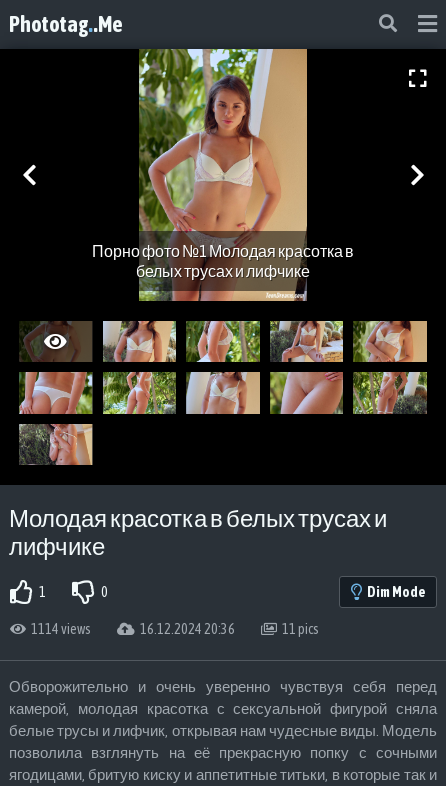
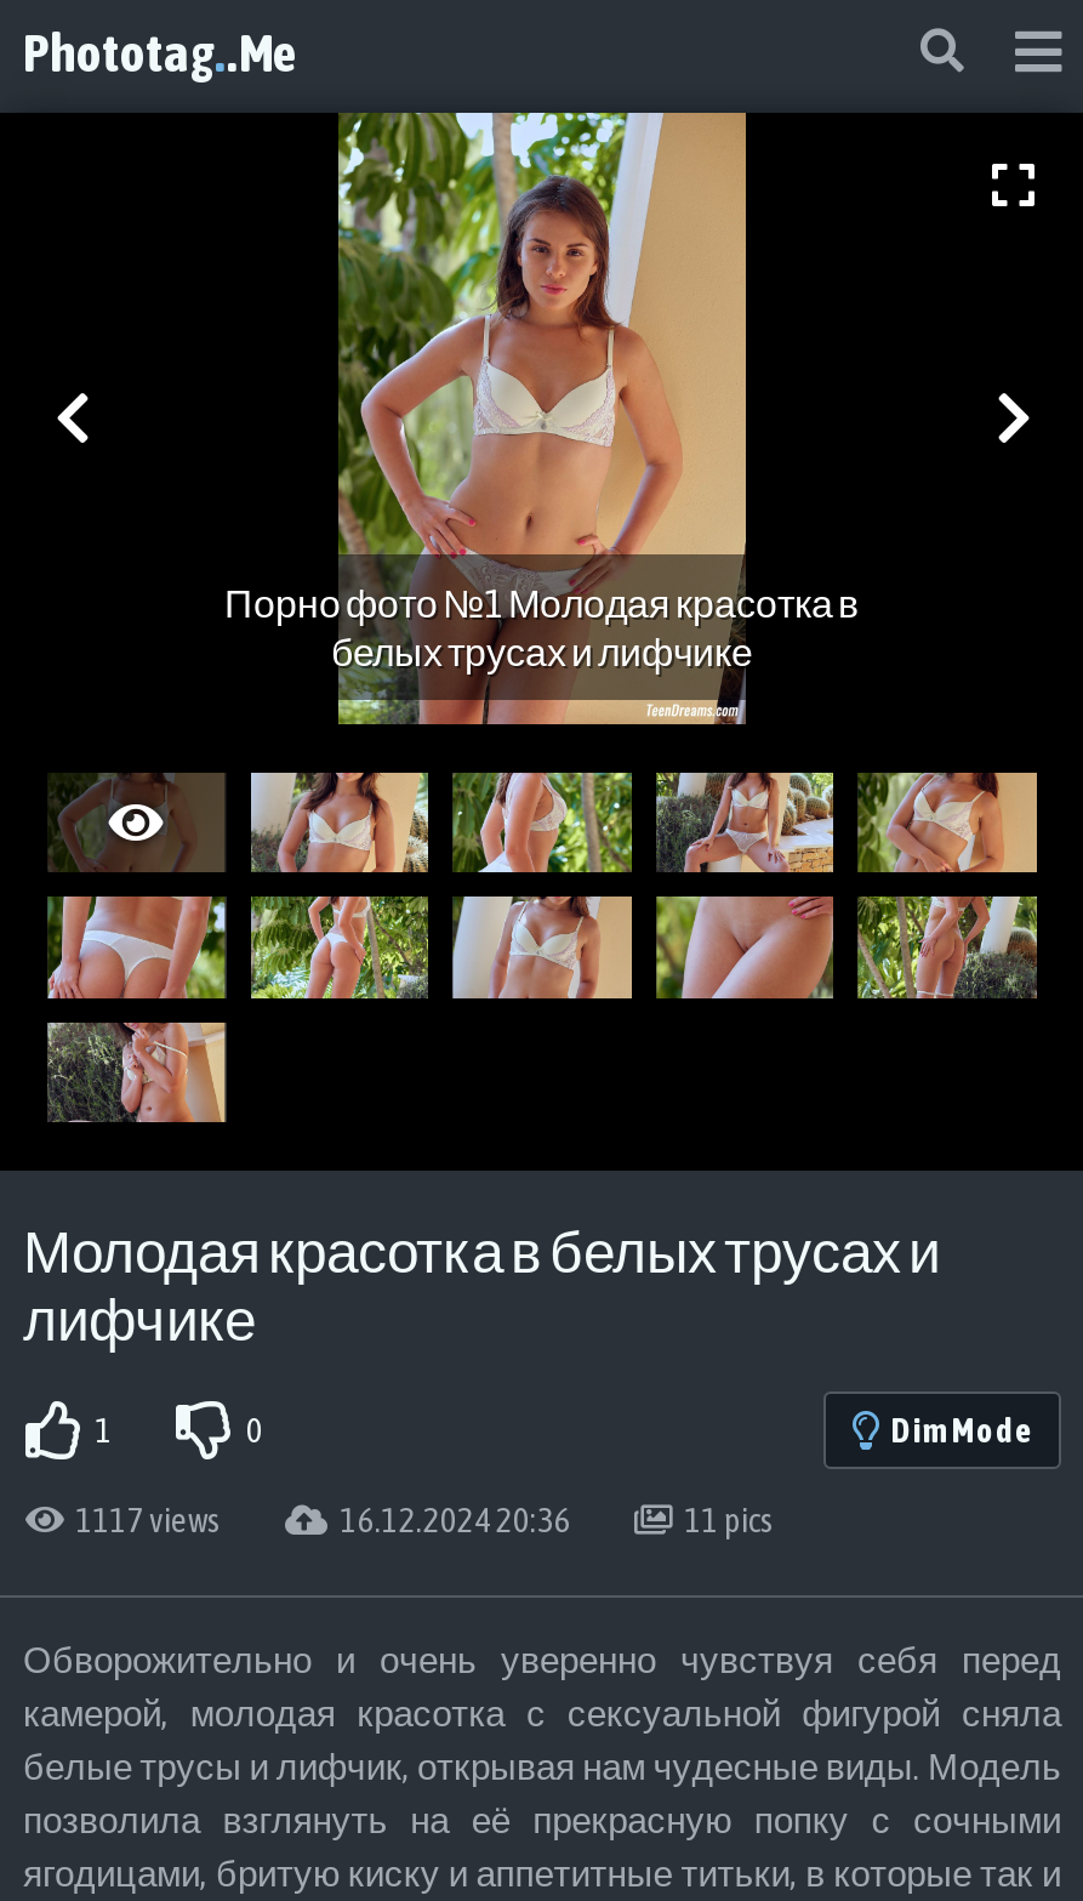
- 1114 views
+ 1117 views
